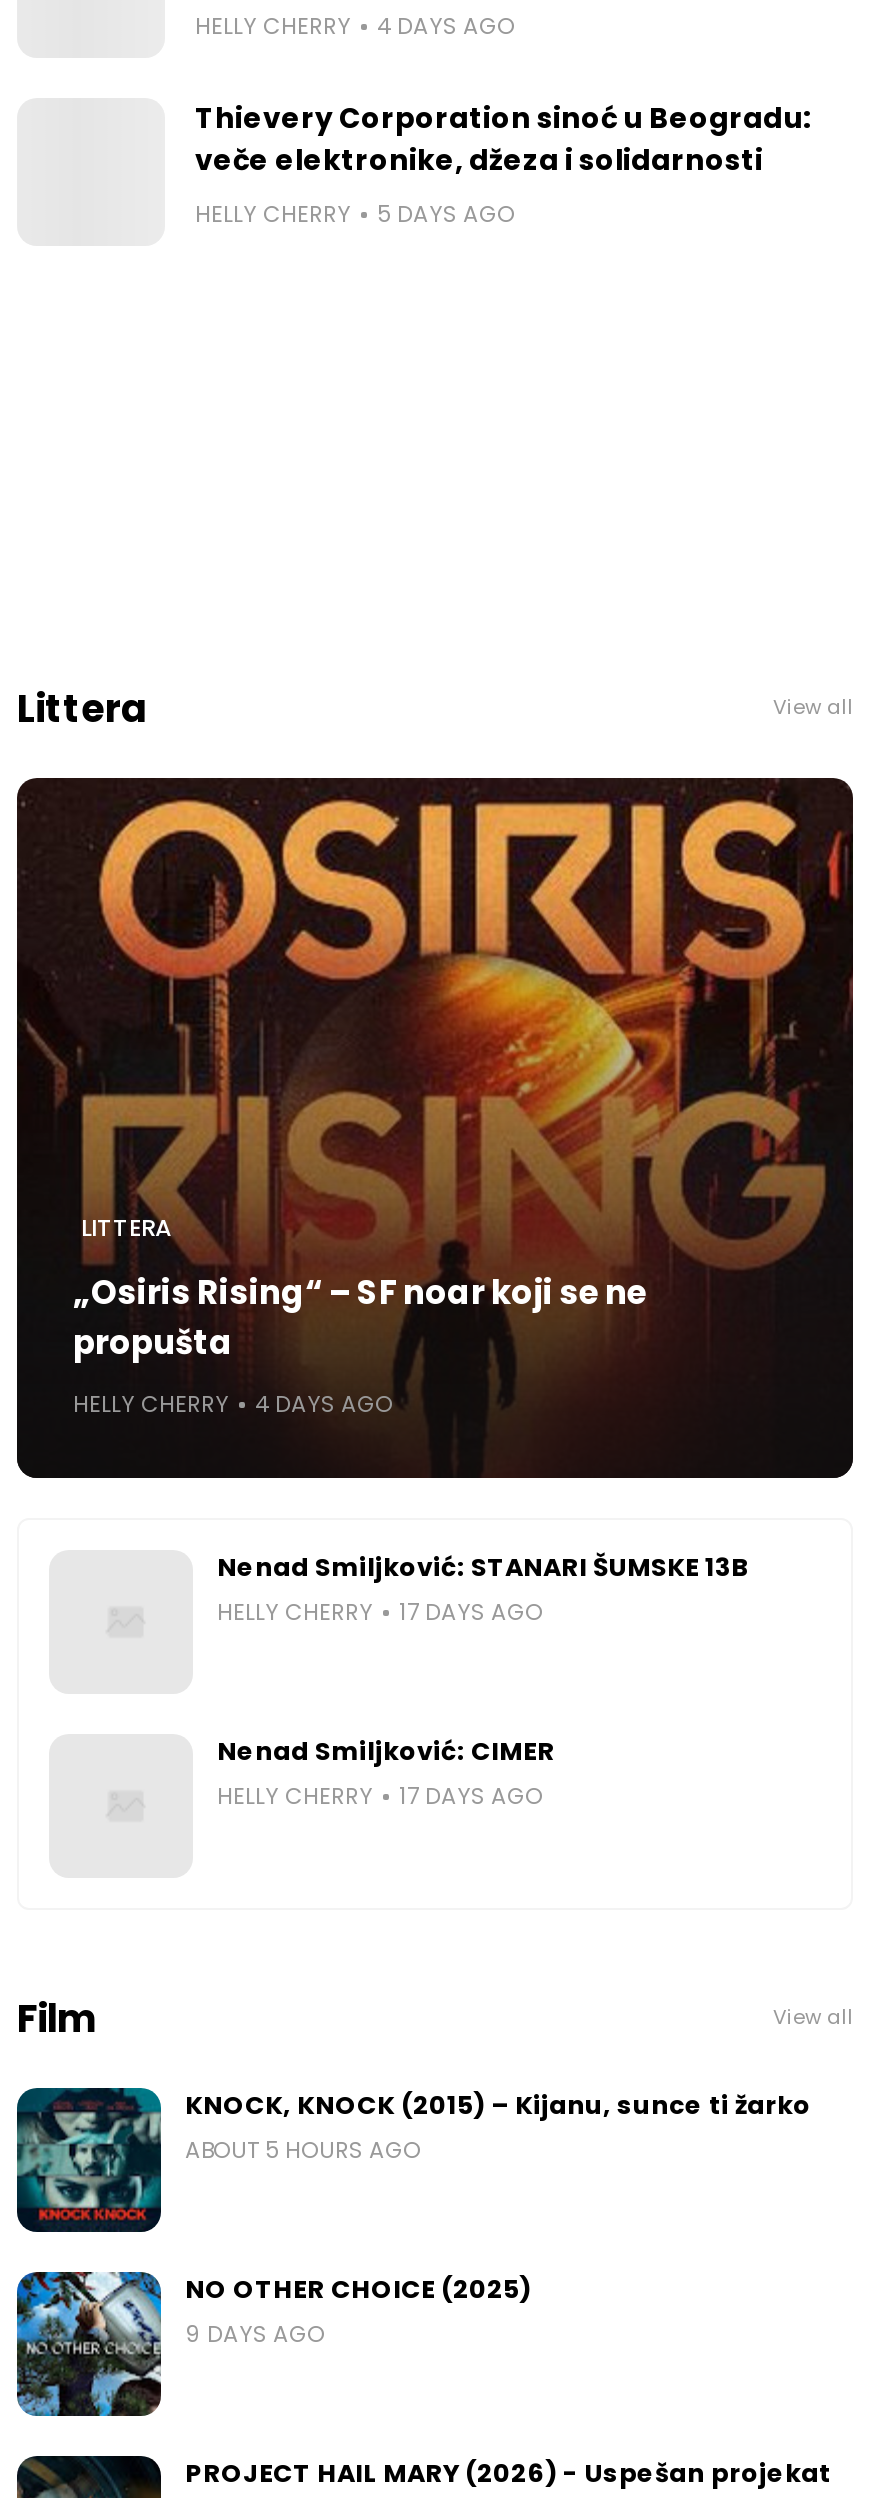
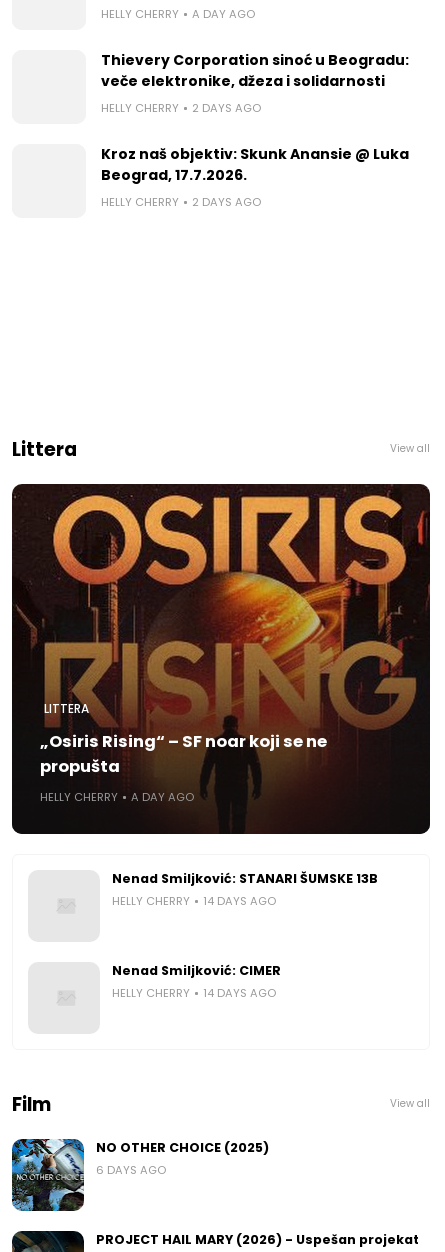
- 4 DAYS AGO
+ A DAY AGO

- 5 DAYS AGO
+ 2 DAYS AGO
+ Kroz naš objektiv: Skunk Anansie @ Luka
+ Beograd, 17.7.2026.
+ HELLY CHERRY
+ 2 DAYS AGO

moved down: [image] | Littera | View all | ... | Film | View all

- 4 DAYS AGO
+ A DAY AGO

- HELLY CHERRY 17 DAYS AGO
+ HELLY CHERRY 14 DAYS AGO

- HELLY CHERRY 17 DAYS AGO
+ HELLY CHERRY 14 DAYS AGO

- [image]
- KNOCK, KNOCK (2015) – Kijanu, sunce ti žarko
- ABOUT 5 HOURS AGO

- 9 DAYS AGO
+ 6 DAYS AGO
